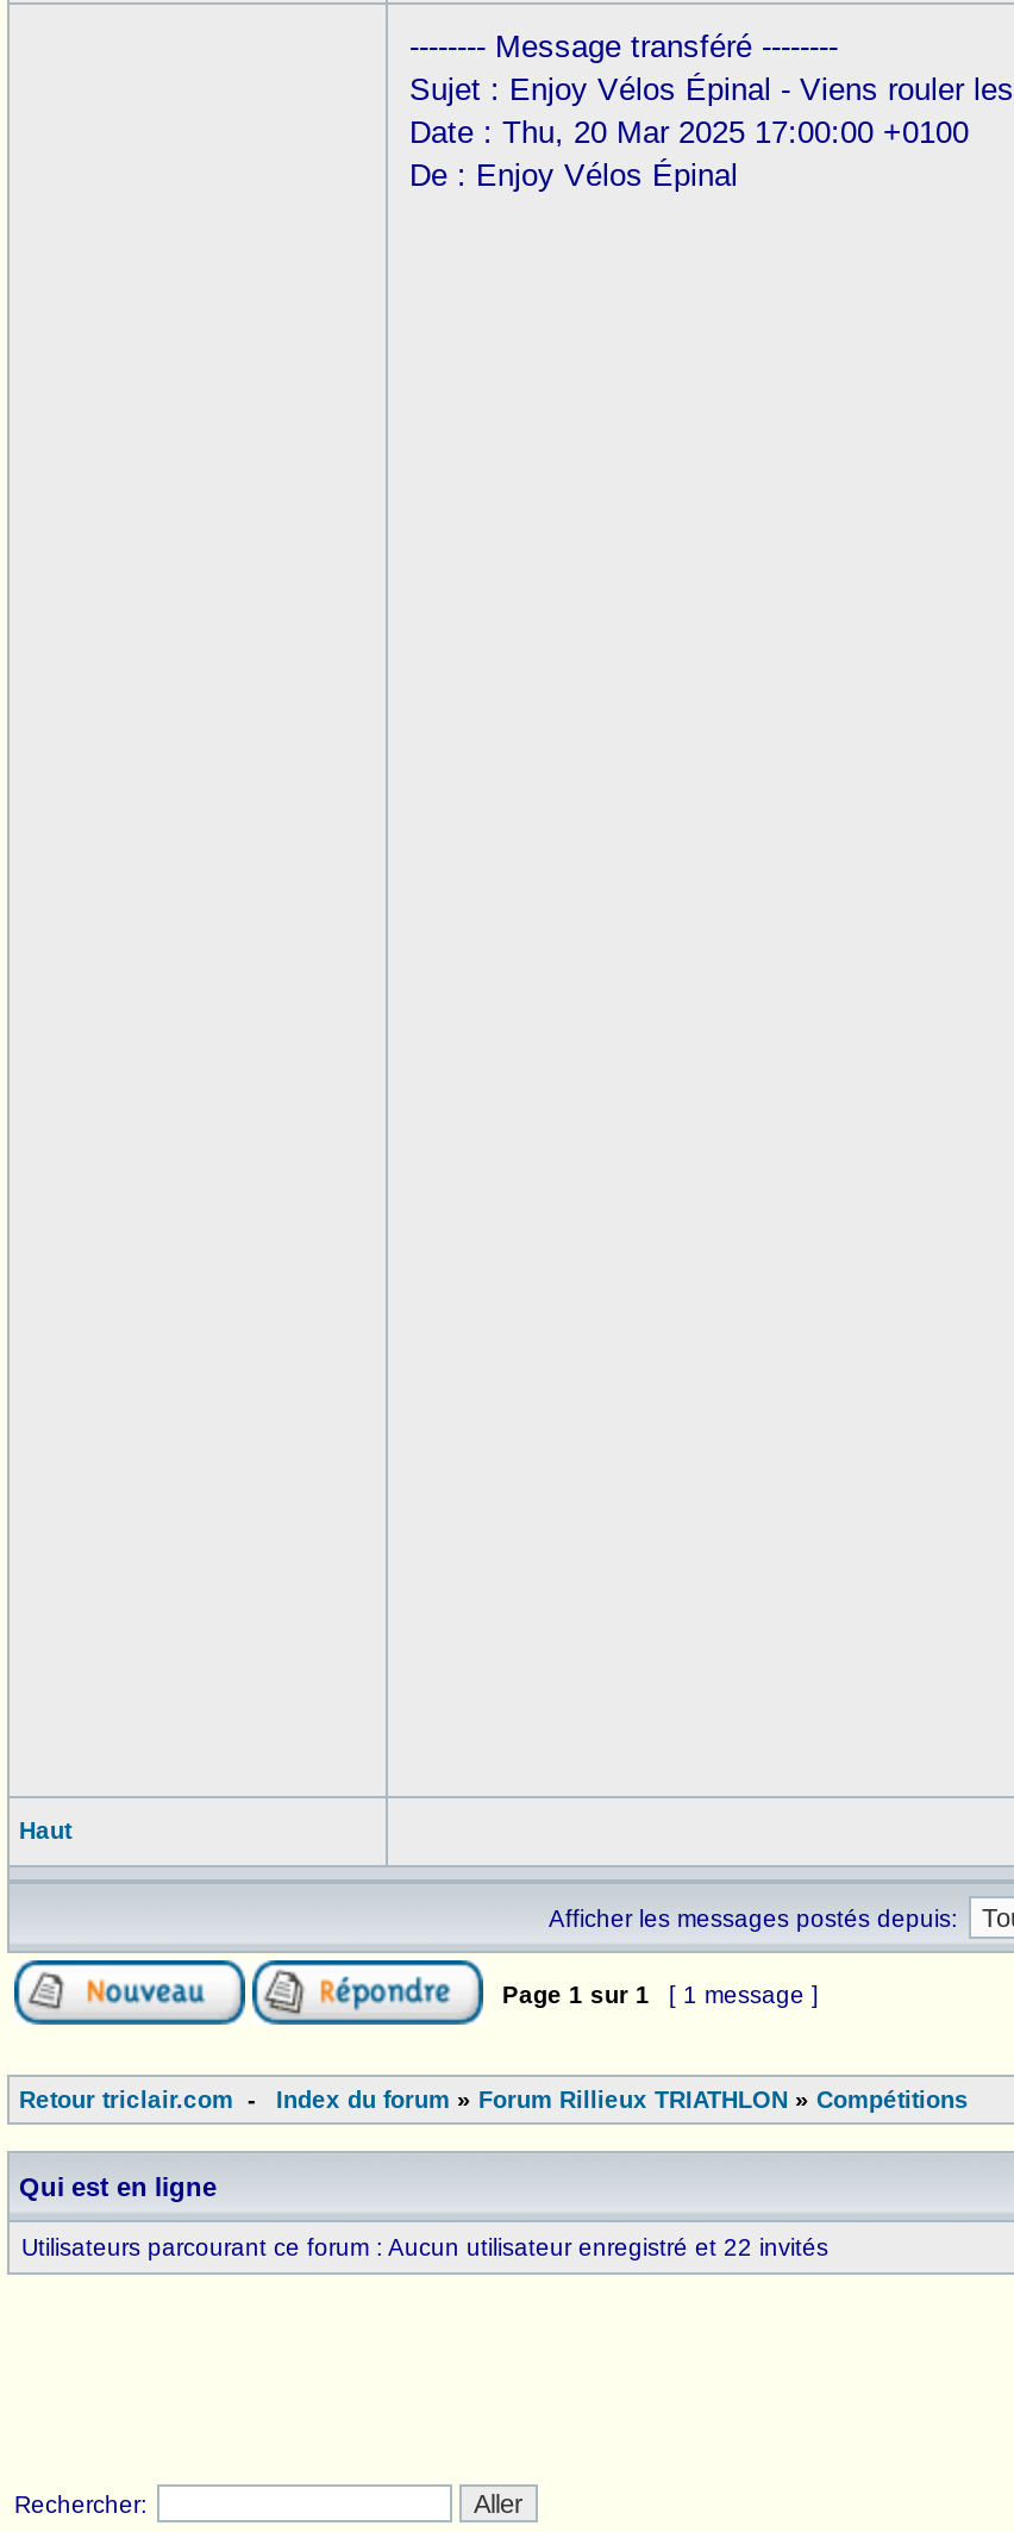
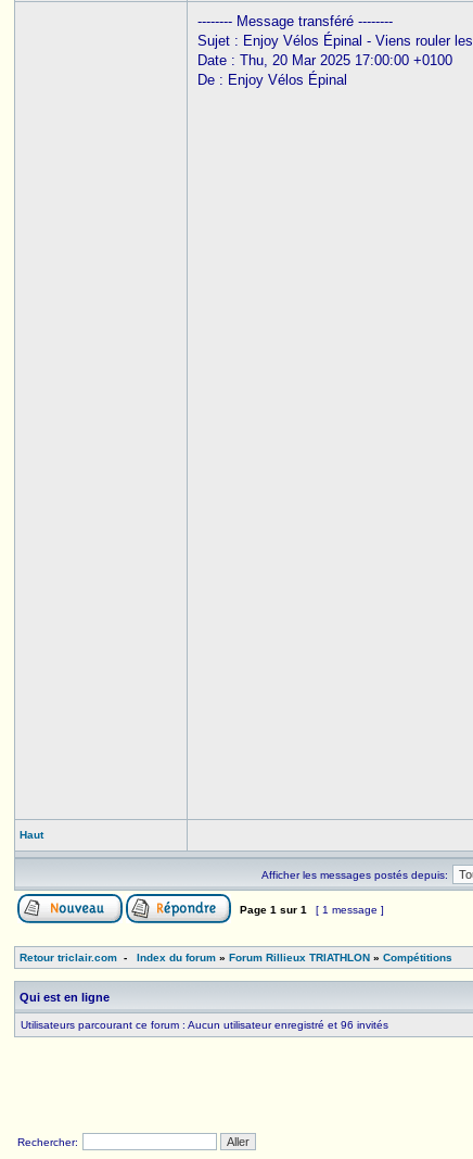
- Utilisateurs parcourant ce forum : Aucun utilisateur enregistré et 22 invités
+ Utilisateurs parcourant ce forum : Aucun utilisateur enregistré et 96 invités
